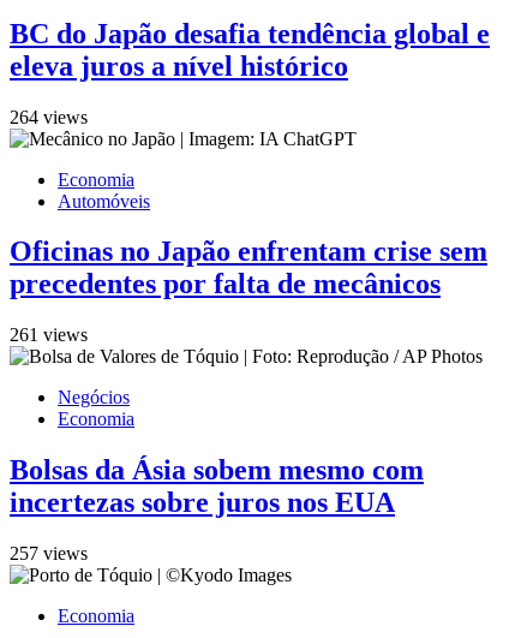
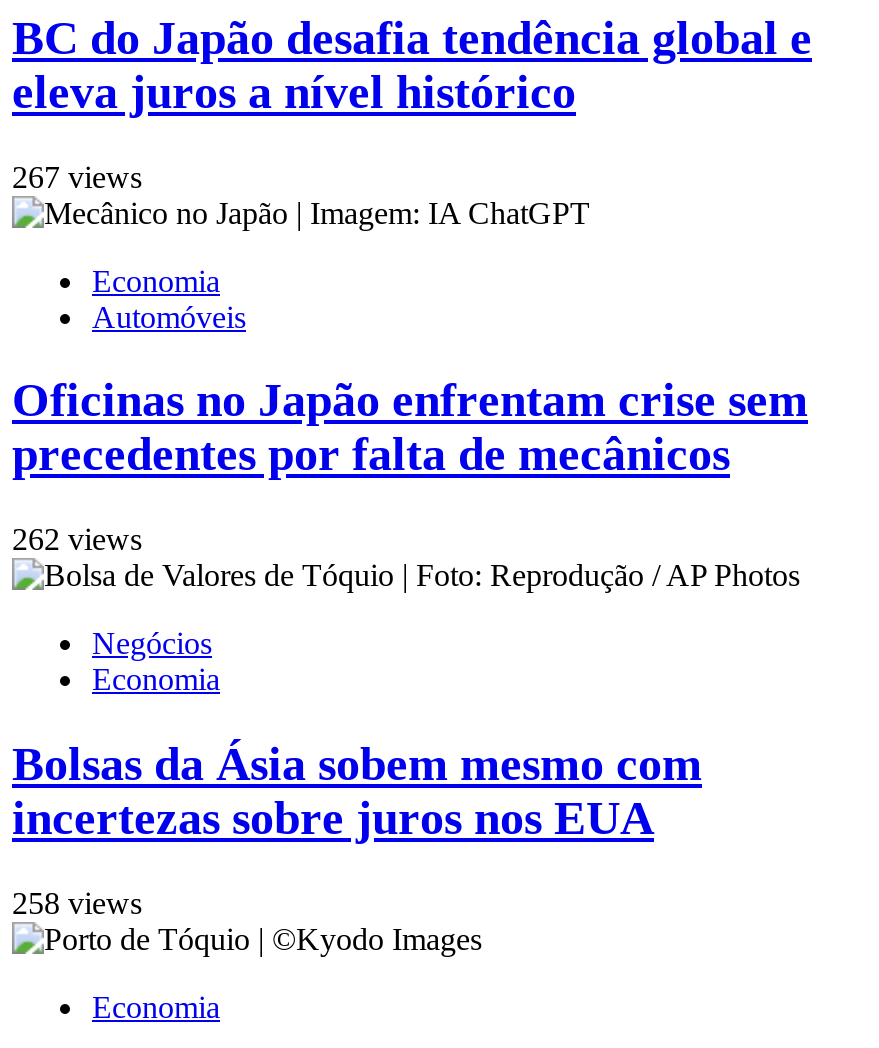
- 264 views
+ 267 views

- 261 views
+ 262 views

- 257 views
+ 258 views
